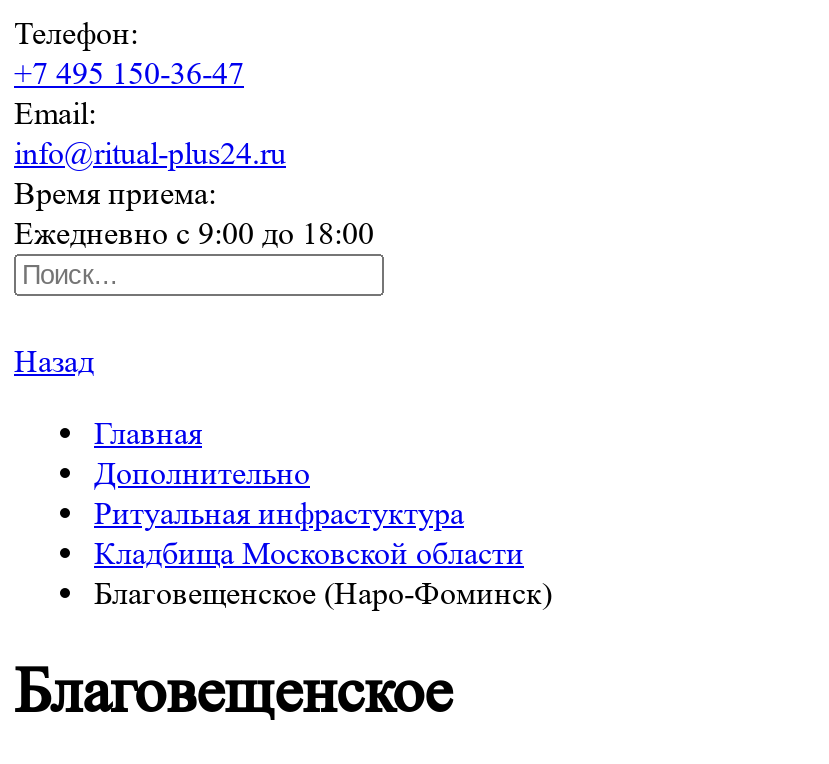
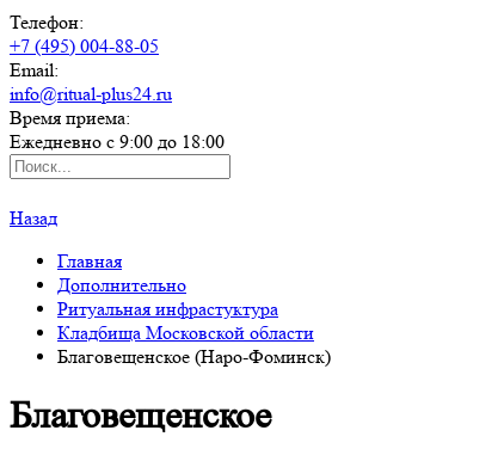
- +7 495 150-36-47
+ +7 (495) 004-88-05
